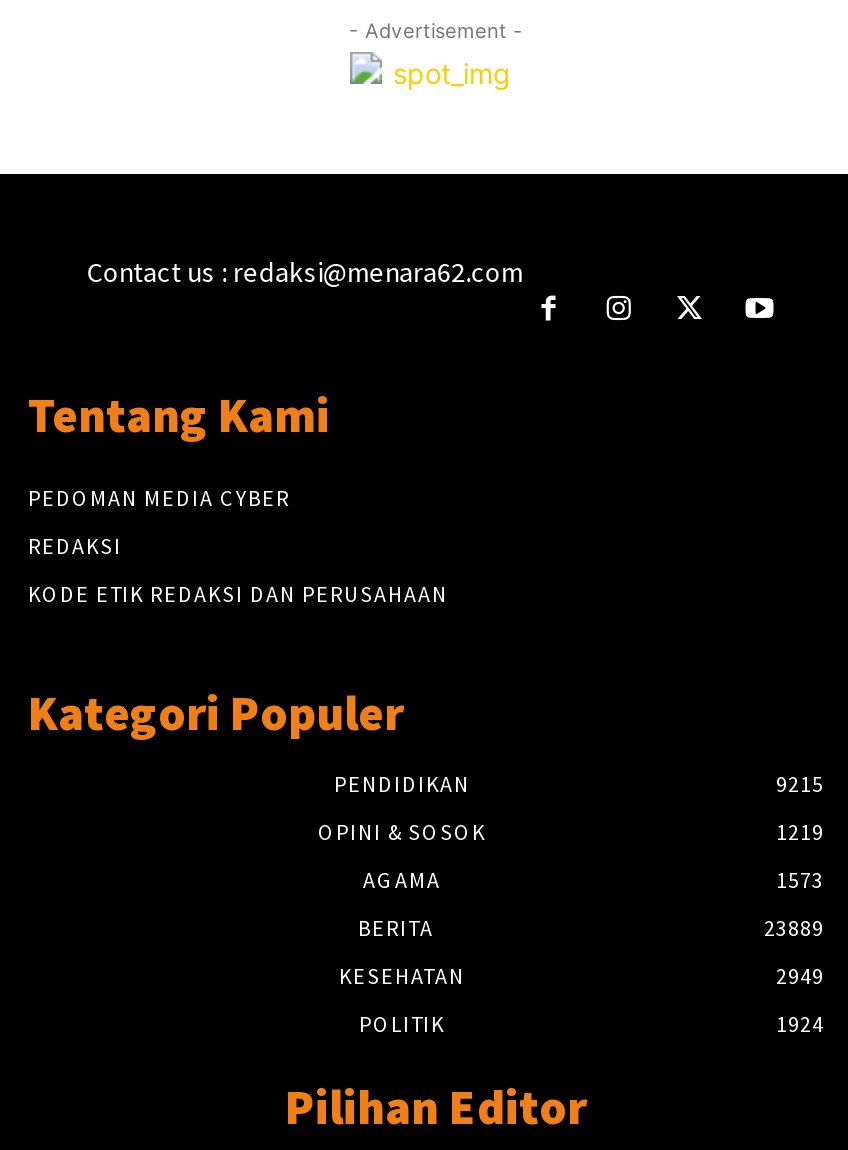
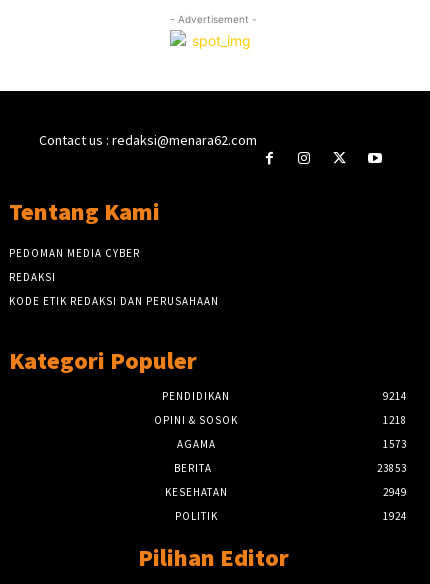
- 9215
+ 9214

- 1219
+ 1218

- 23889
+ 23853
